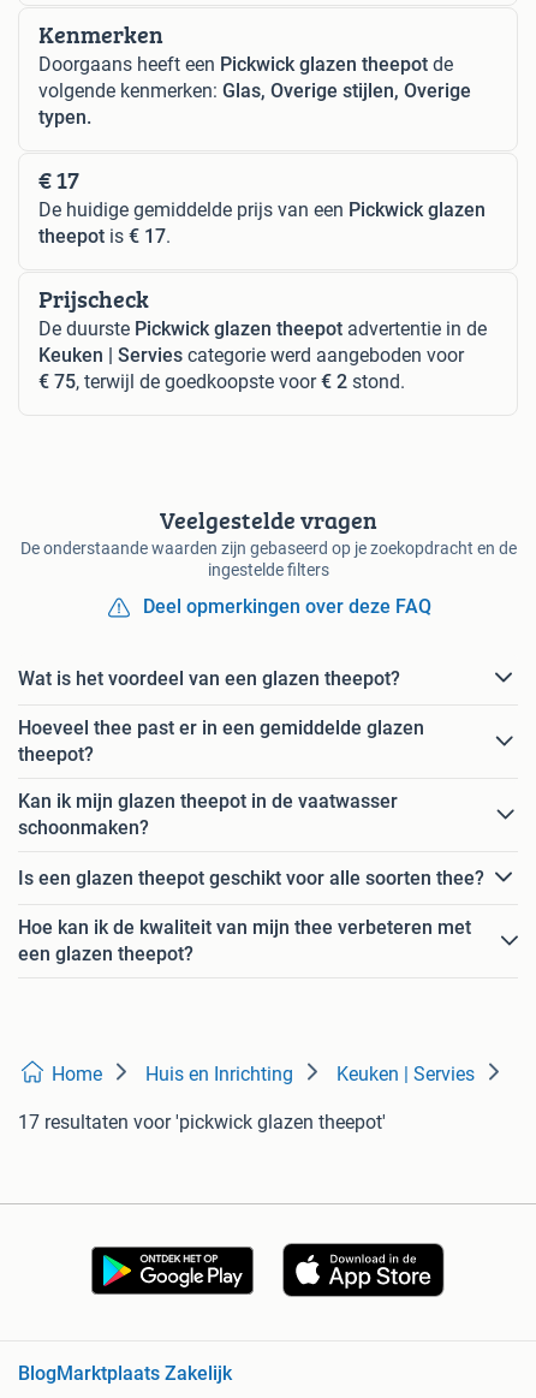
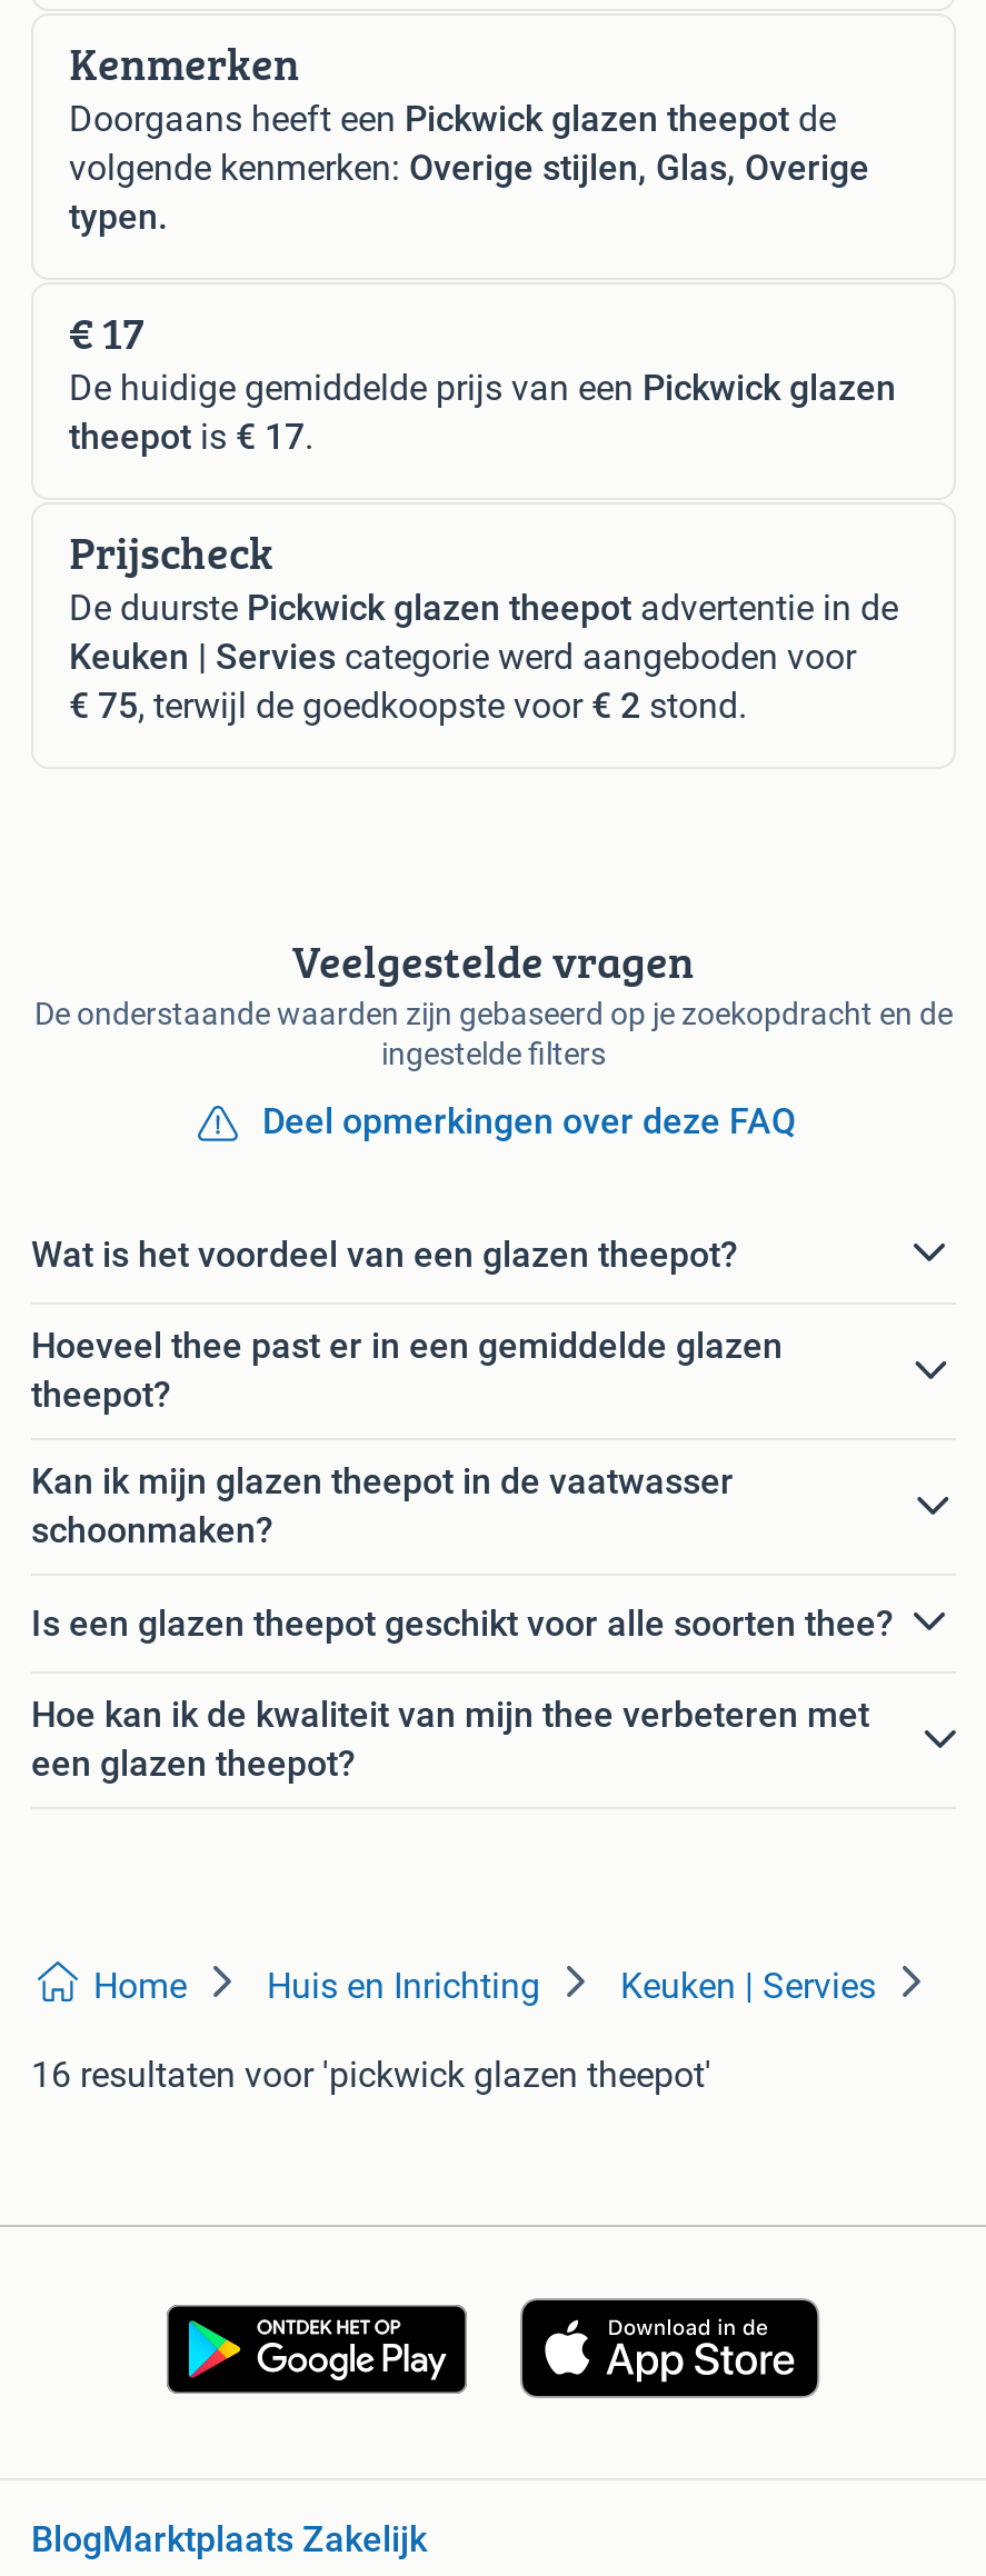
- volgende kenmerken: Glas, Overige stijlen, Overige
+ volgende kenmerken: Overige stijlen, Glas, Overige

- 17 resultaten voor 'pickwick glazen theepot'
+ 16 resultaten voor 'pickwick glazen theepot'
